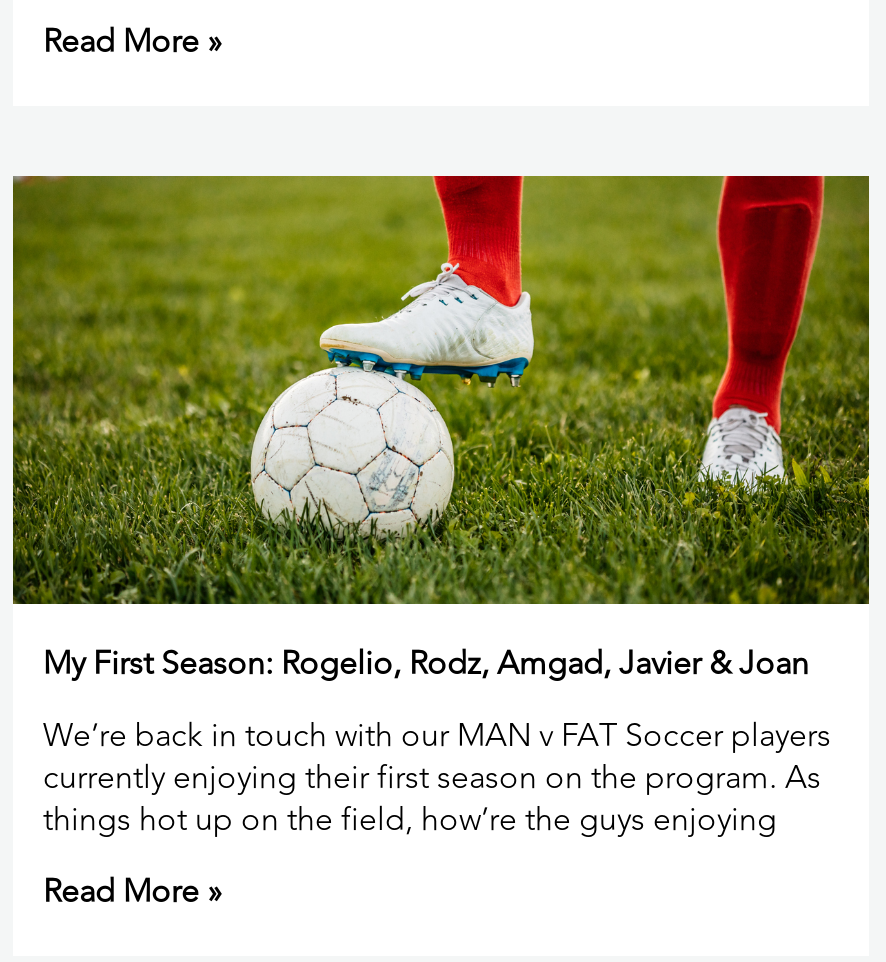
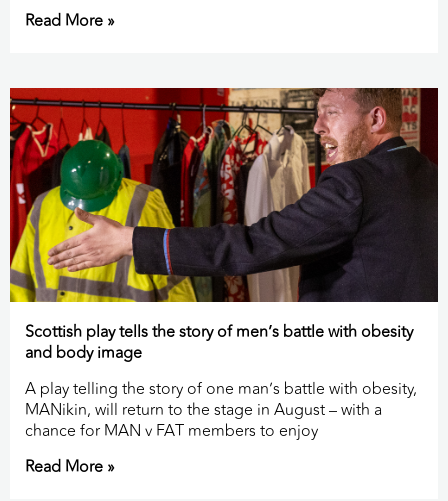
- [image]
- My First Season: Rogelio, Rodz, Amgad, Javier & Joan
+ [image]
+ Scottish play tells the story of men’s battle with obesity
+ and body image

- We’re back in touch with our MAN v FAT Soccer players
- currently enjoying their first season on the program. As
- things hot up on the field, how’re the guys enjoying
+ A play telling the story of one man’s battle with obesity,
+ MANikin, will return to the stage in August – with a
+ chance for MAN v FAT members to enjoy
